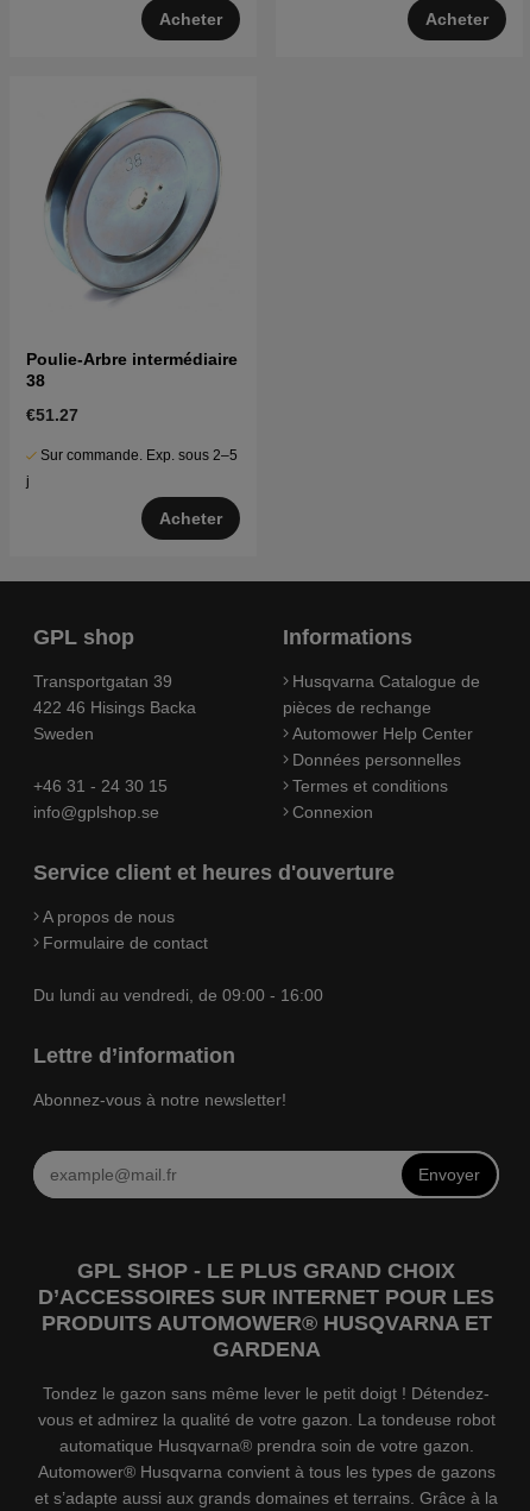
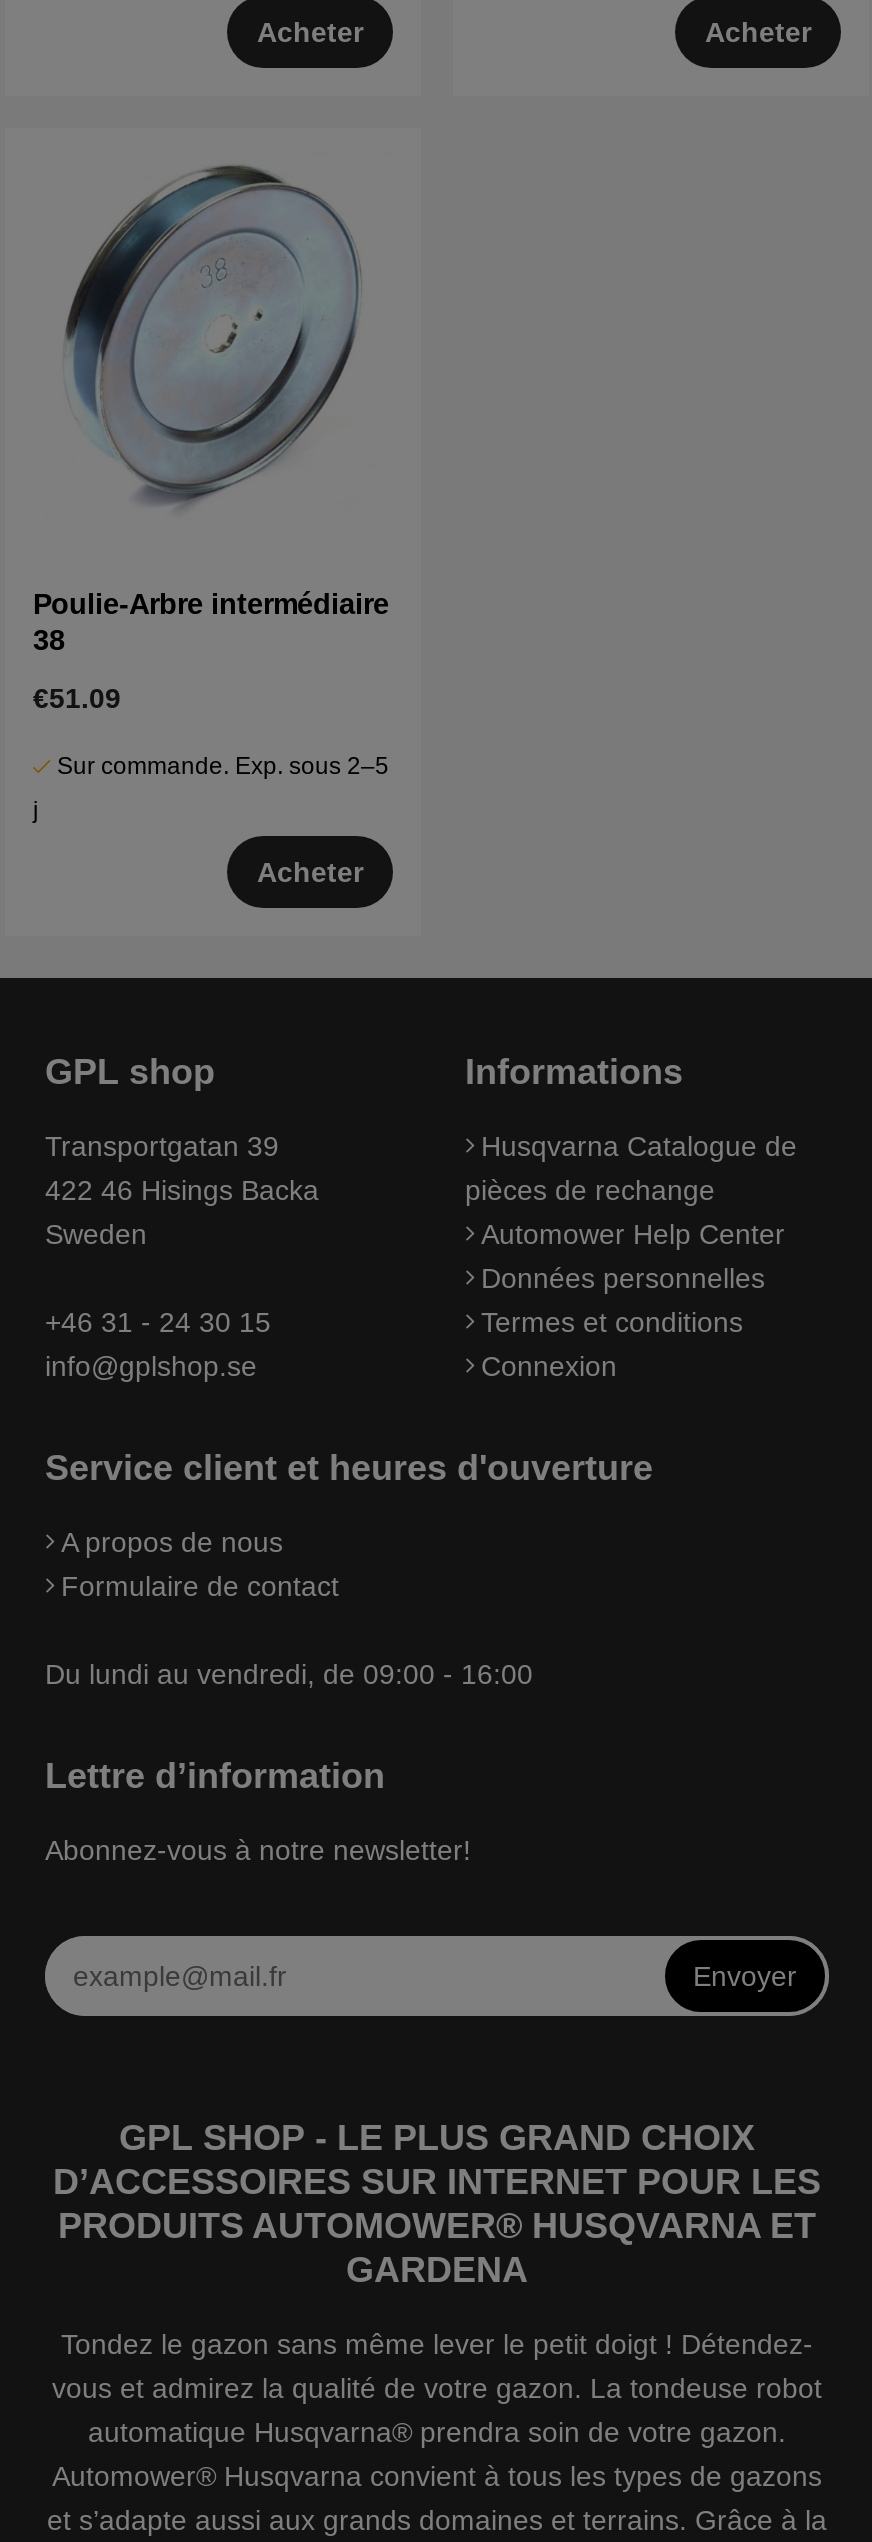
- €51.27
+ €51.09
